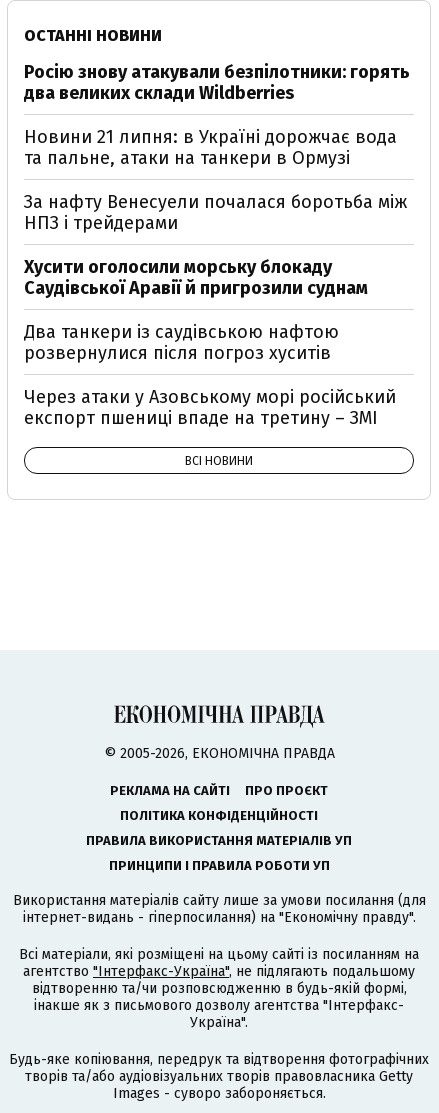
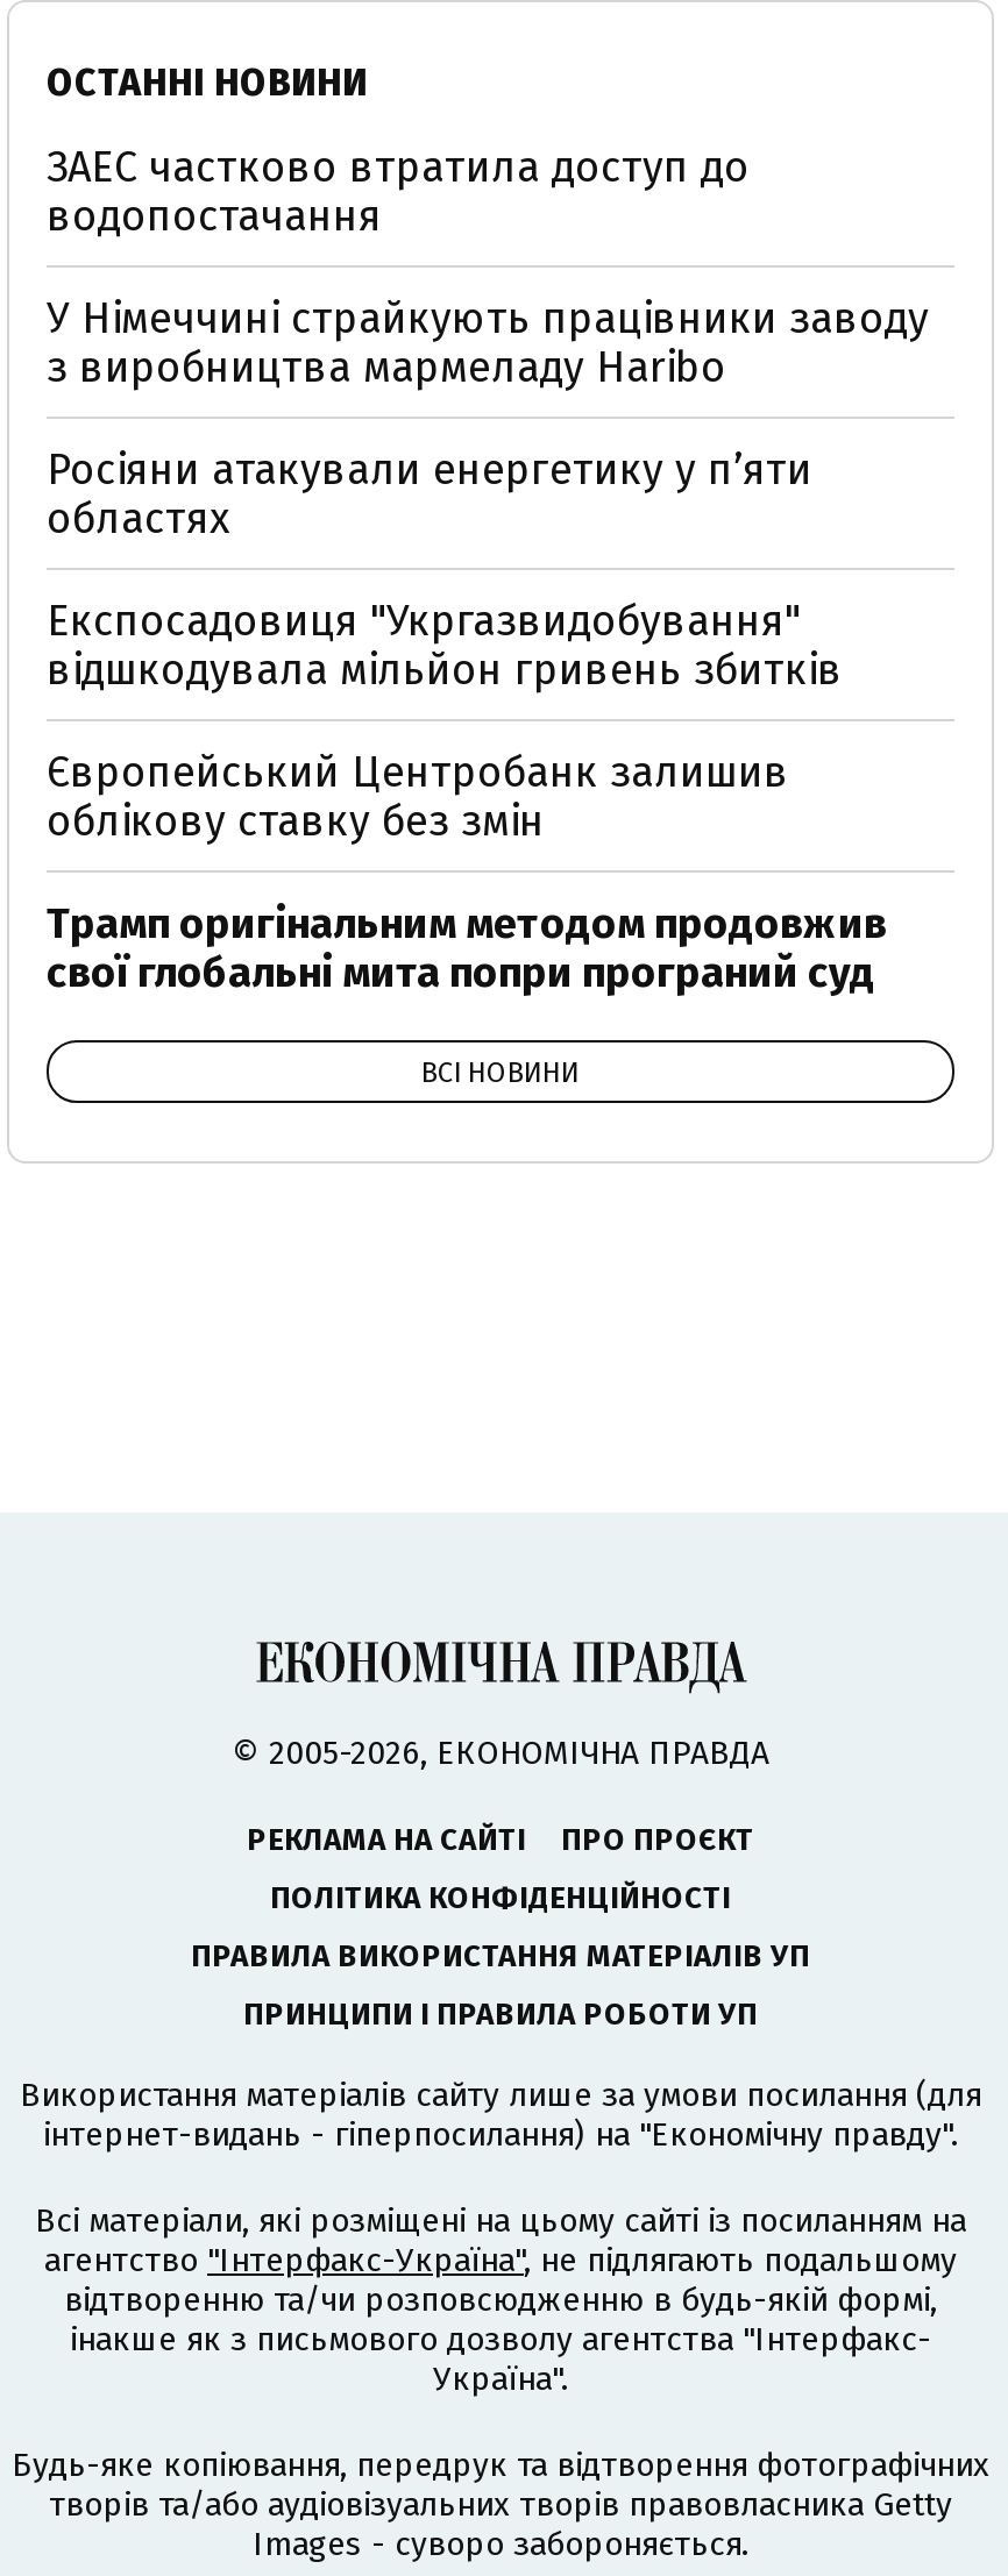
- Росію знову атакували безпілотники: горять
- два великих склади Wildberries
+ ЗАЕС частково втратила доступ до
+ водопостачання

- Новини 21 липня: в Україні дорожчає вода
- та пальне, атаки на танкери в Ормузі
+ У Німеччині страйкують працівники заводу
+ з виробництва мармеладу Haribo

- За нафту Венесуели почалася боротьба між
- НПЗ і трейдерами
+ Росіяни атакували енергетику у пʼяти
+ областях

- Хусити оголосили морську блокаду
- Саудівської Аравії й пригрозили суднам
+ Експосадовиця "Укргазвидобування"
+ відшкодувала мільйон гривень збитків

- Два танкери із саудівською нафтою
- розвернулися після погроз хуситів
+ Європейський Центробанк залишив
+ облікову ставку без змін

- Через атаки у Азовському морі російський
- експорт пшениці впаде на третину – ЗМІ
+ Трамп оригінальним методом продовжив
+ свої глобальні мита попри програний суд
